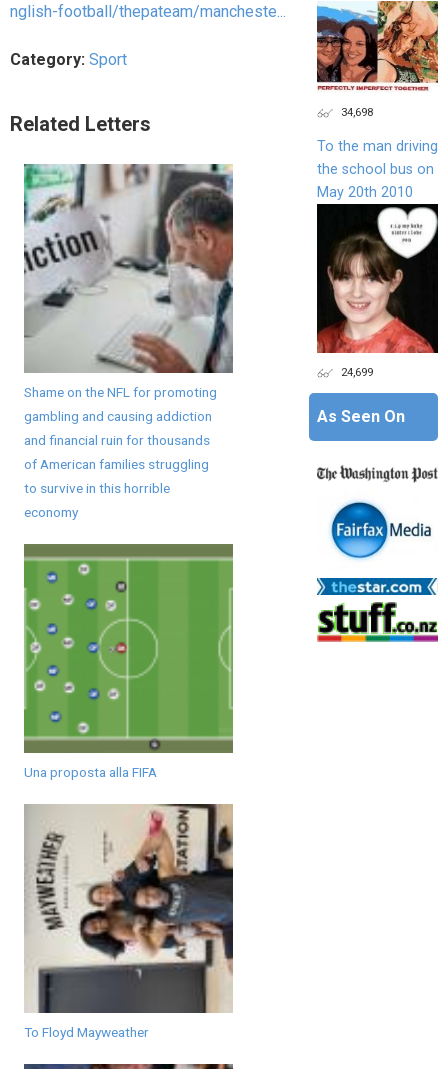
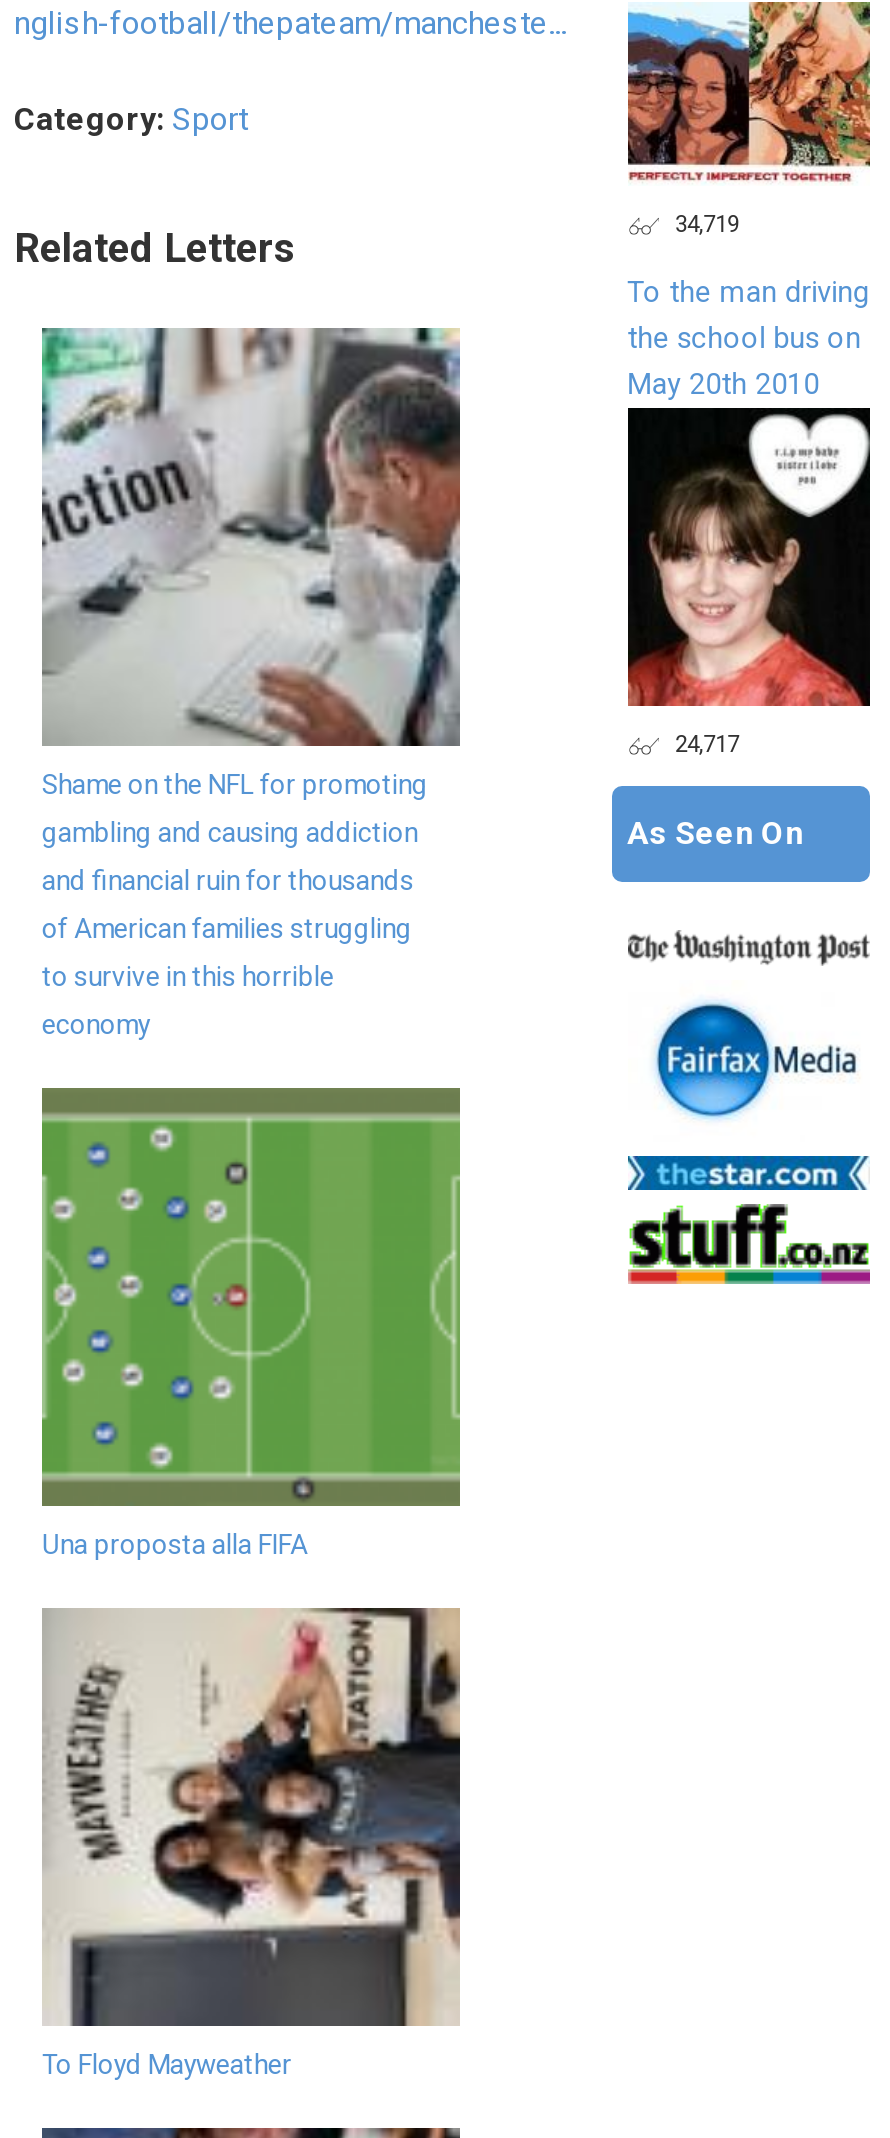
- 34,698
+ 34,719

- 24,699
+ 24,717
